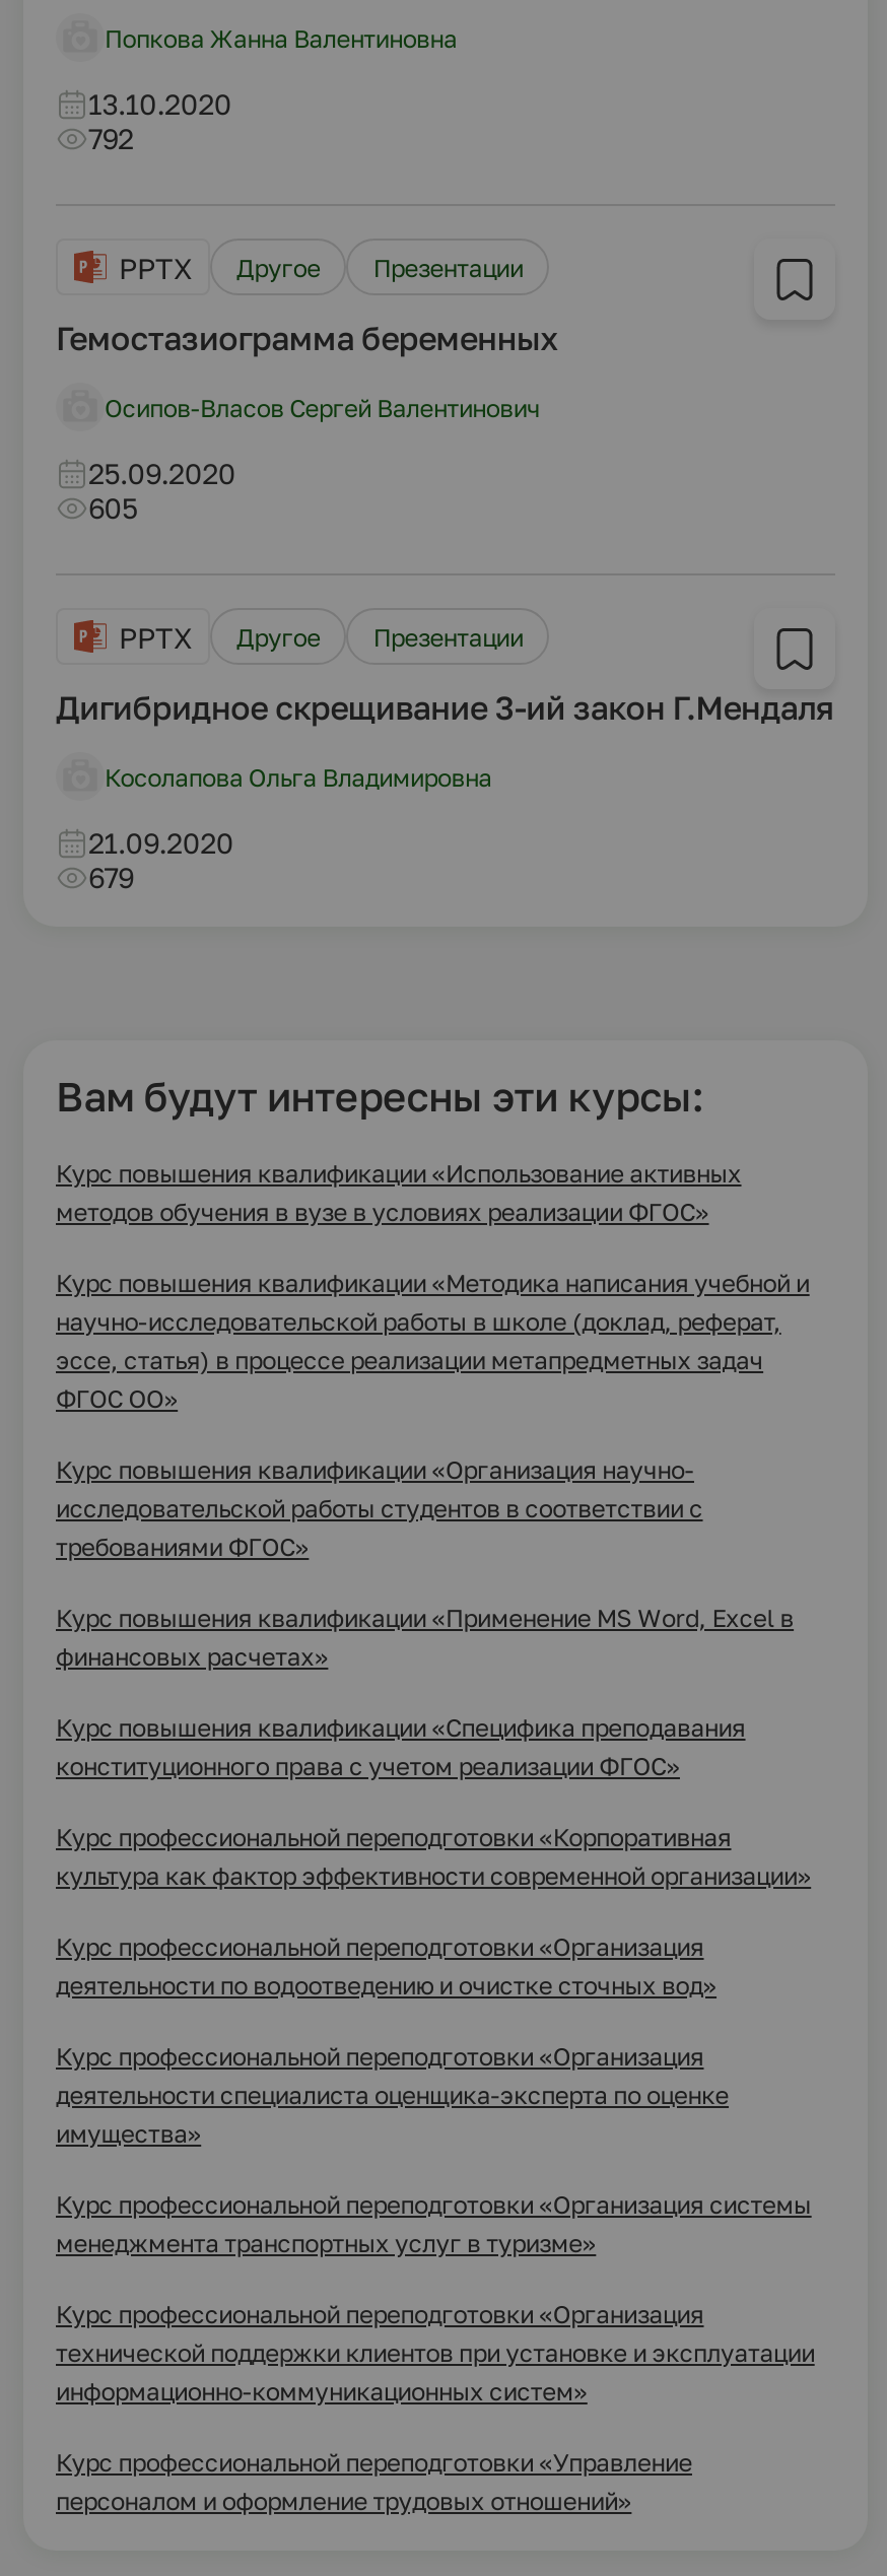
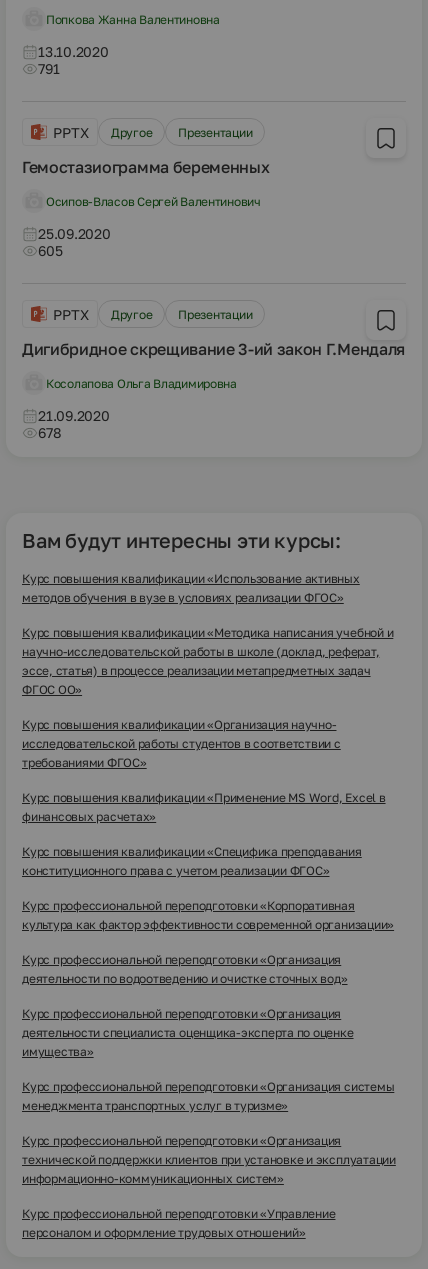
- 792
+ 791

- 679
+ 678
